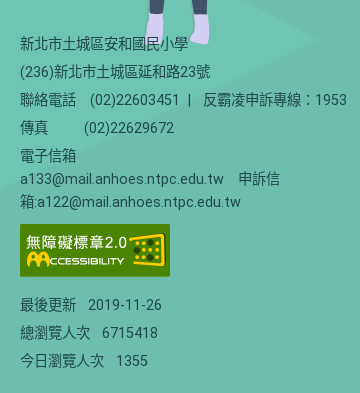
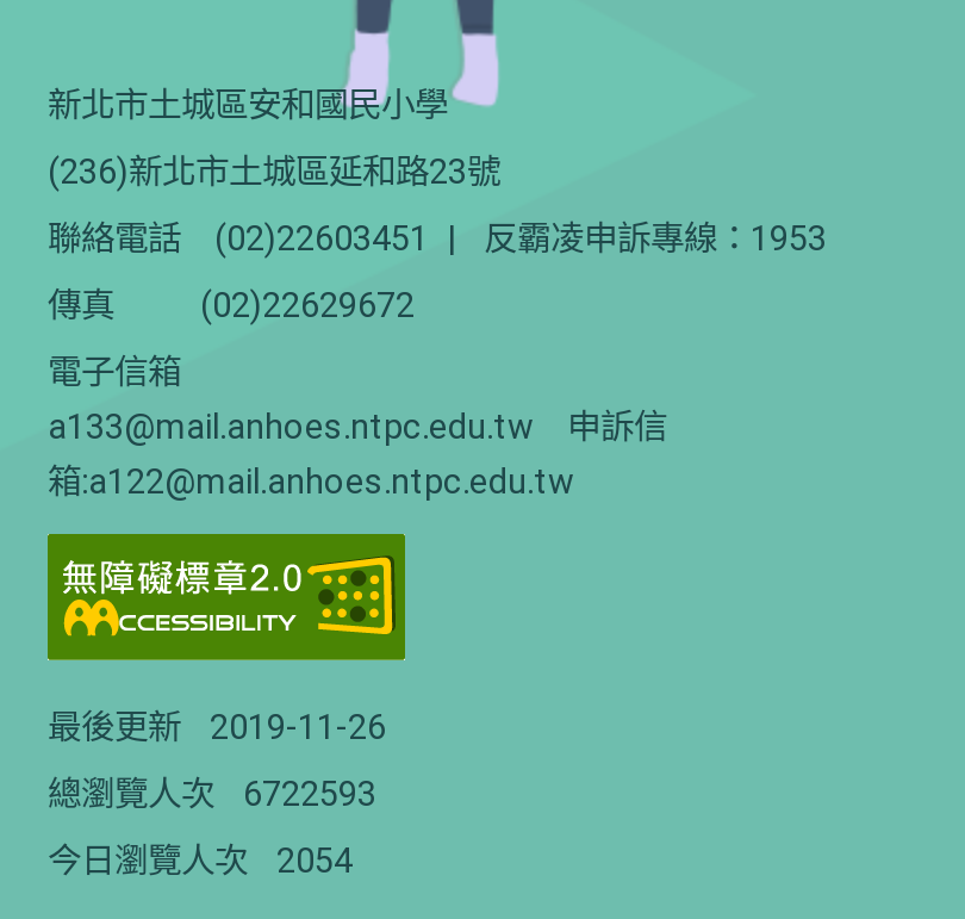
- 總瀏覽人次 6715418
+ 總瀏覽人次 6722593

- 今日瀏覽人次 1355
+ 今日瀏覽人次 2054
